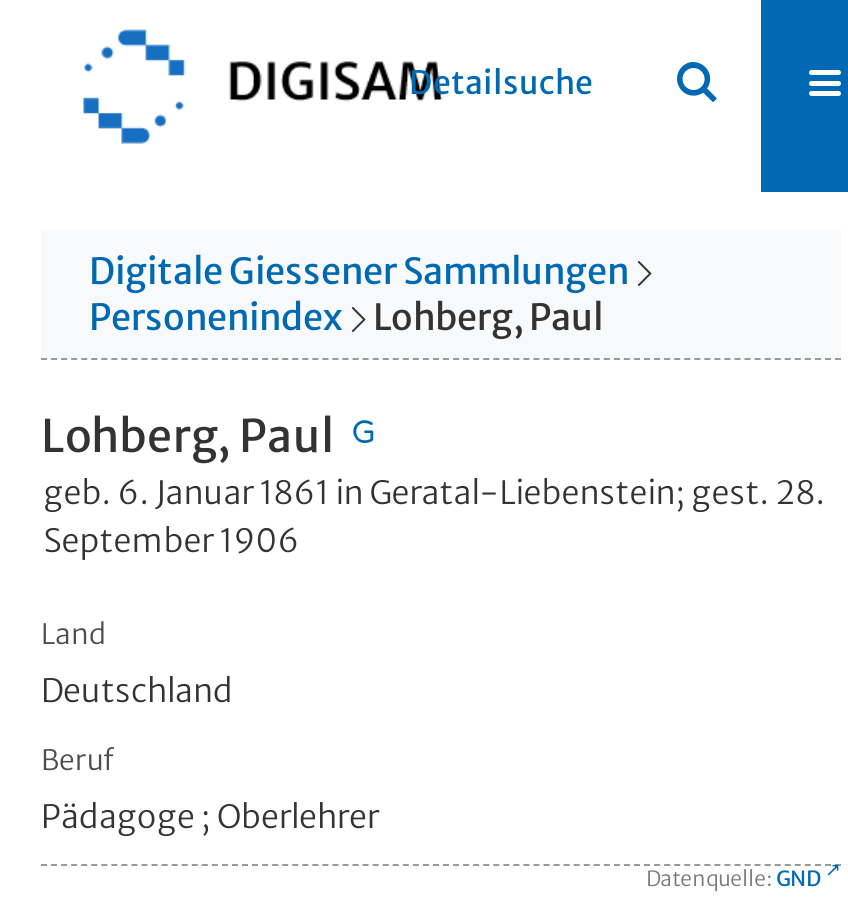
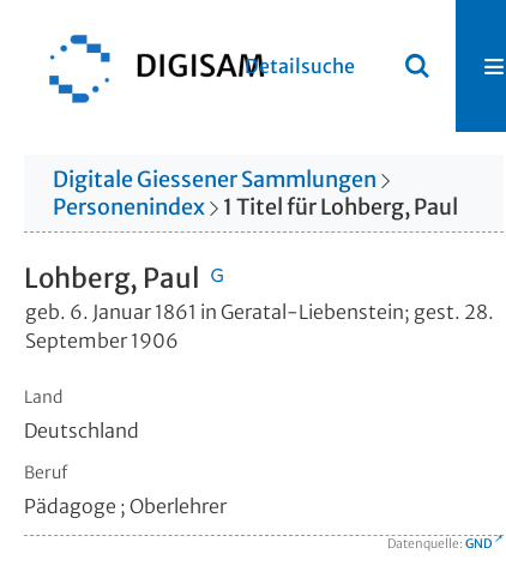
- Lohberg, Paul
+ 1 Titel für Lohberg, Paul
